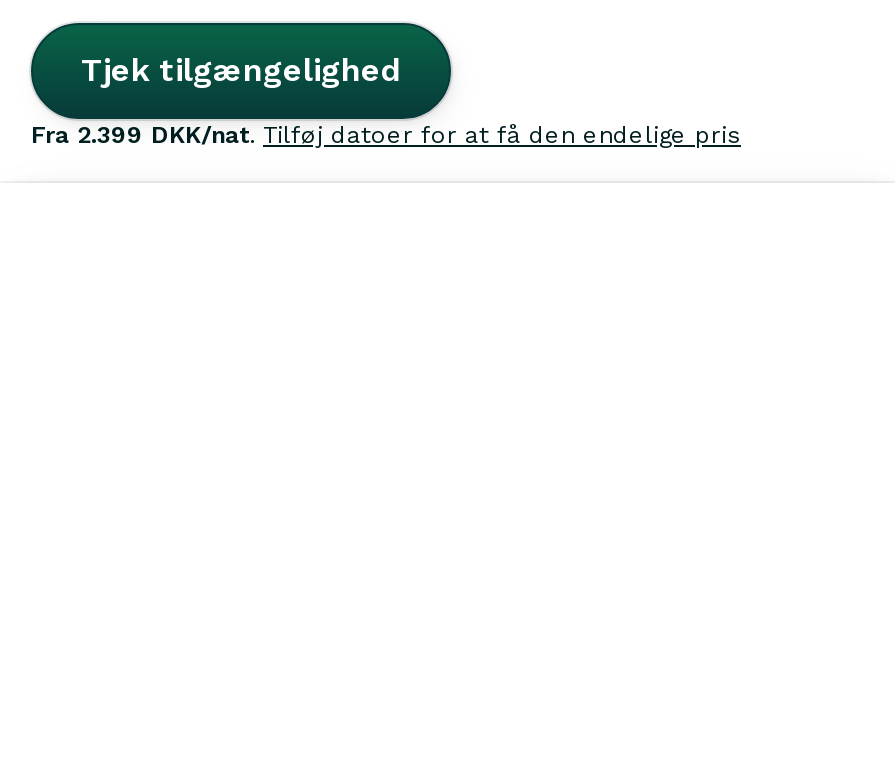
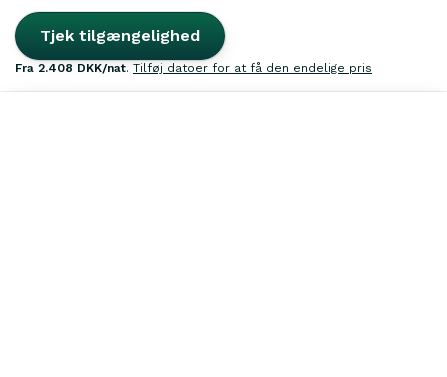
- fra 2.399 DKK/nat. Tilføj datoer for at få den endelige pris
+ fra 2.408 DKK/nat. Tilføj datoer for at få den endelige pris
